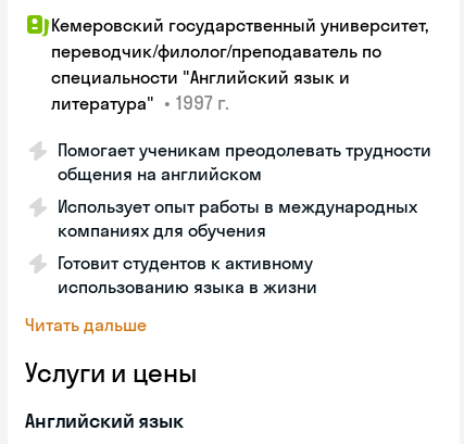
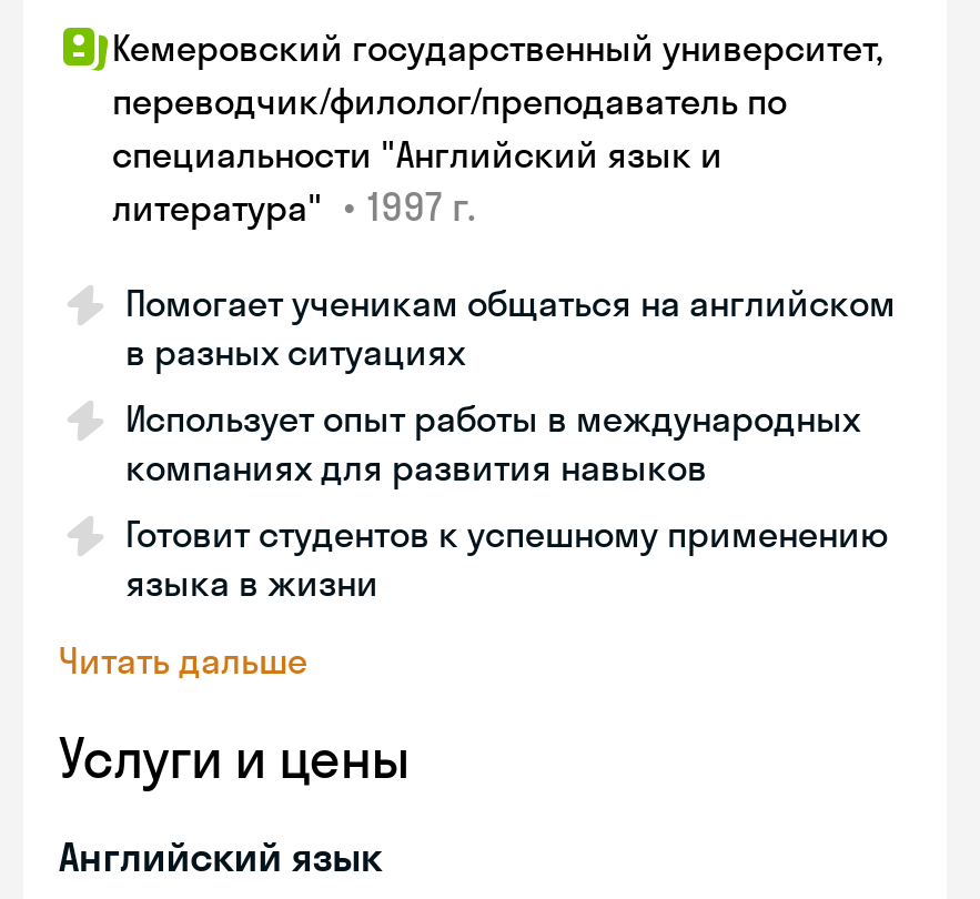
- Помогает ученикам преодолевать трудности
- общения на английском
+ Помогает ученикам общаться на английском
+ в разных ситуациях

- компаниях для обучения
+ компаниях для развития навыков

- Готовит студентов к активному
- использованию языка в жизни
+ Готовит студентов к успешному применению
+ языка в жизни
